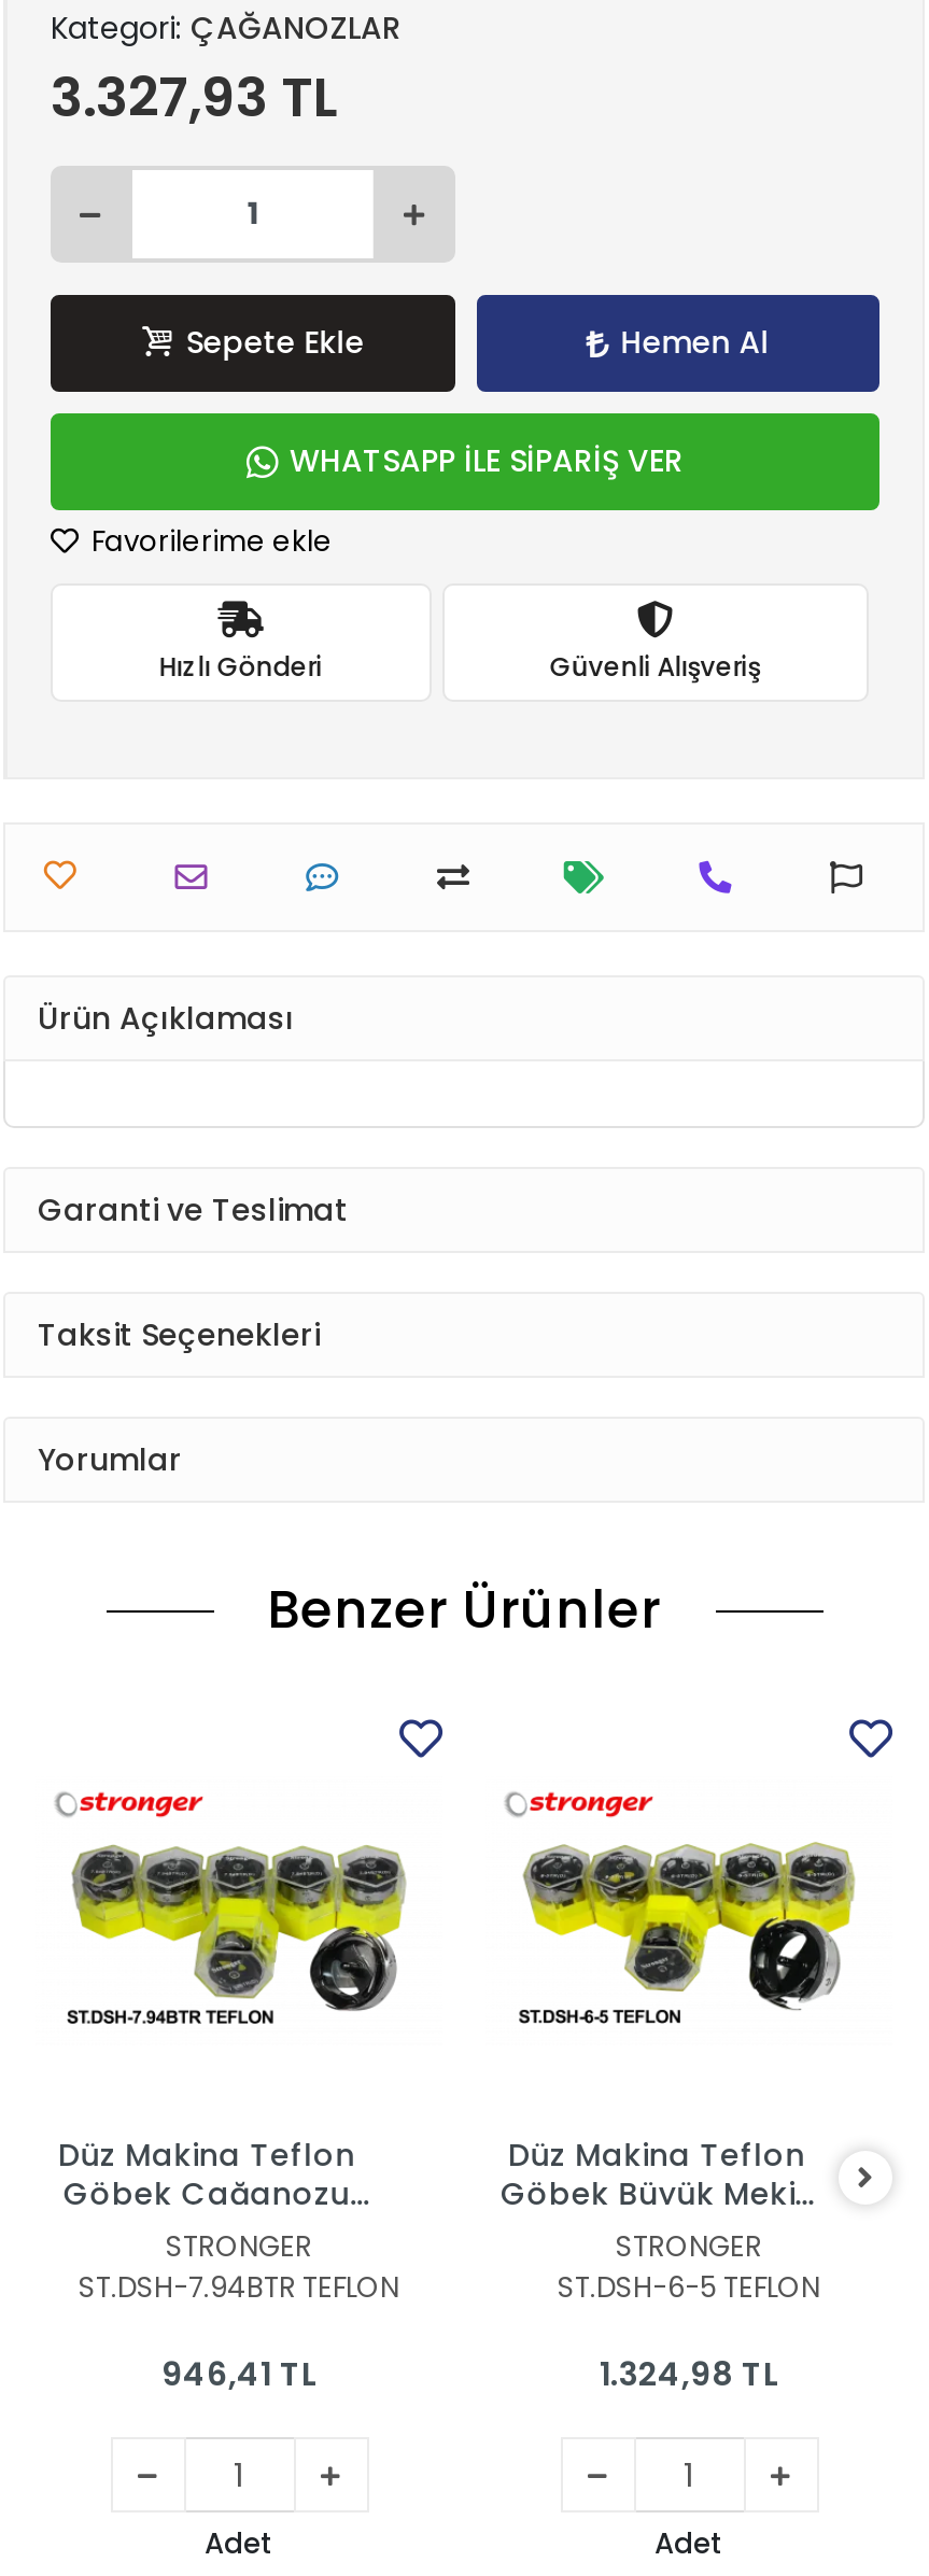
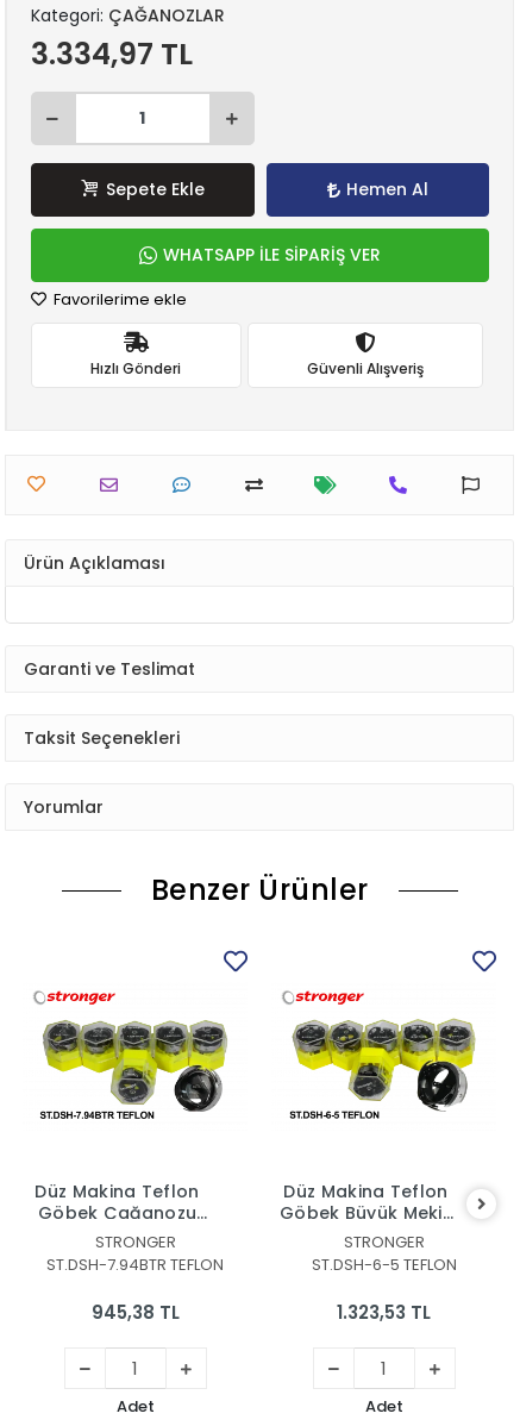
- 3.327,93 TL
+ 3.334,97 TL

- 946,41 TL
+ 945,38 TL

- 1.324,98 TL
+ 1.323,53 TL
